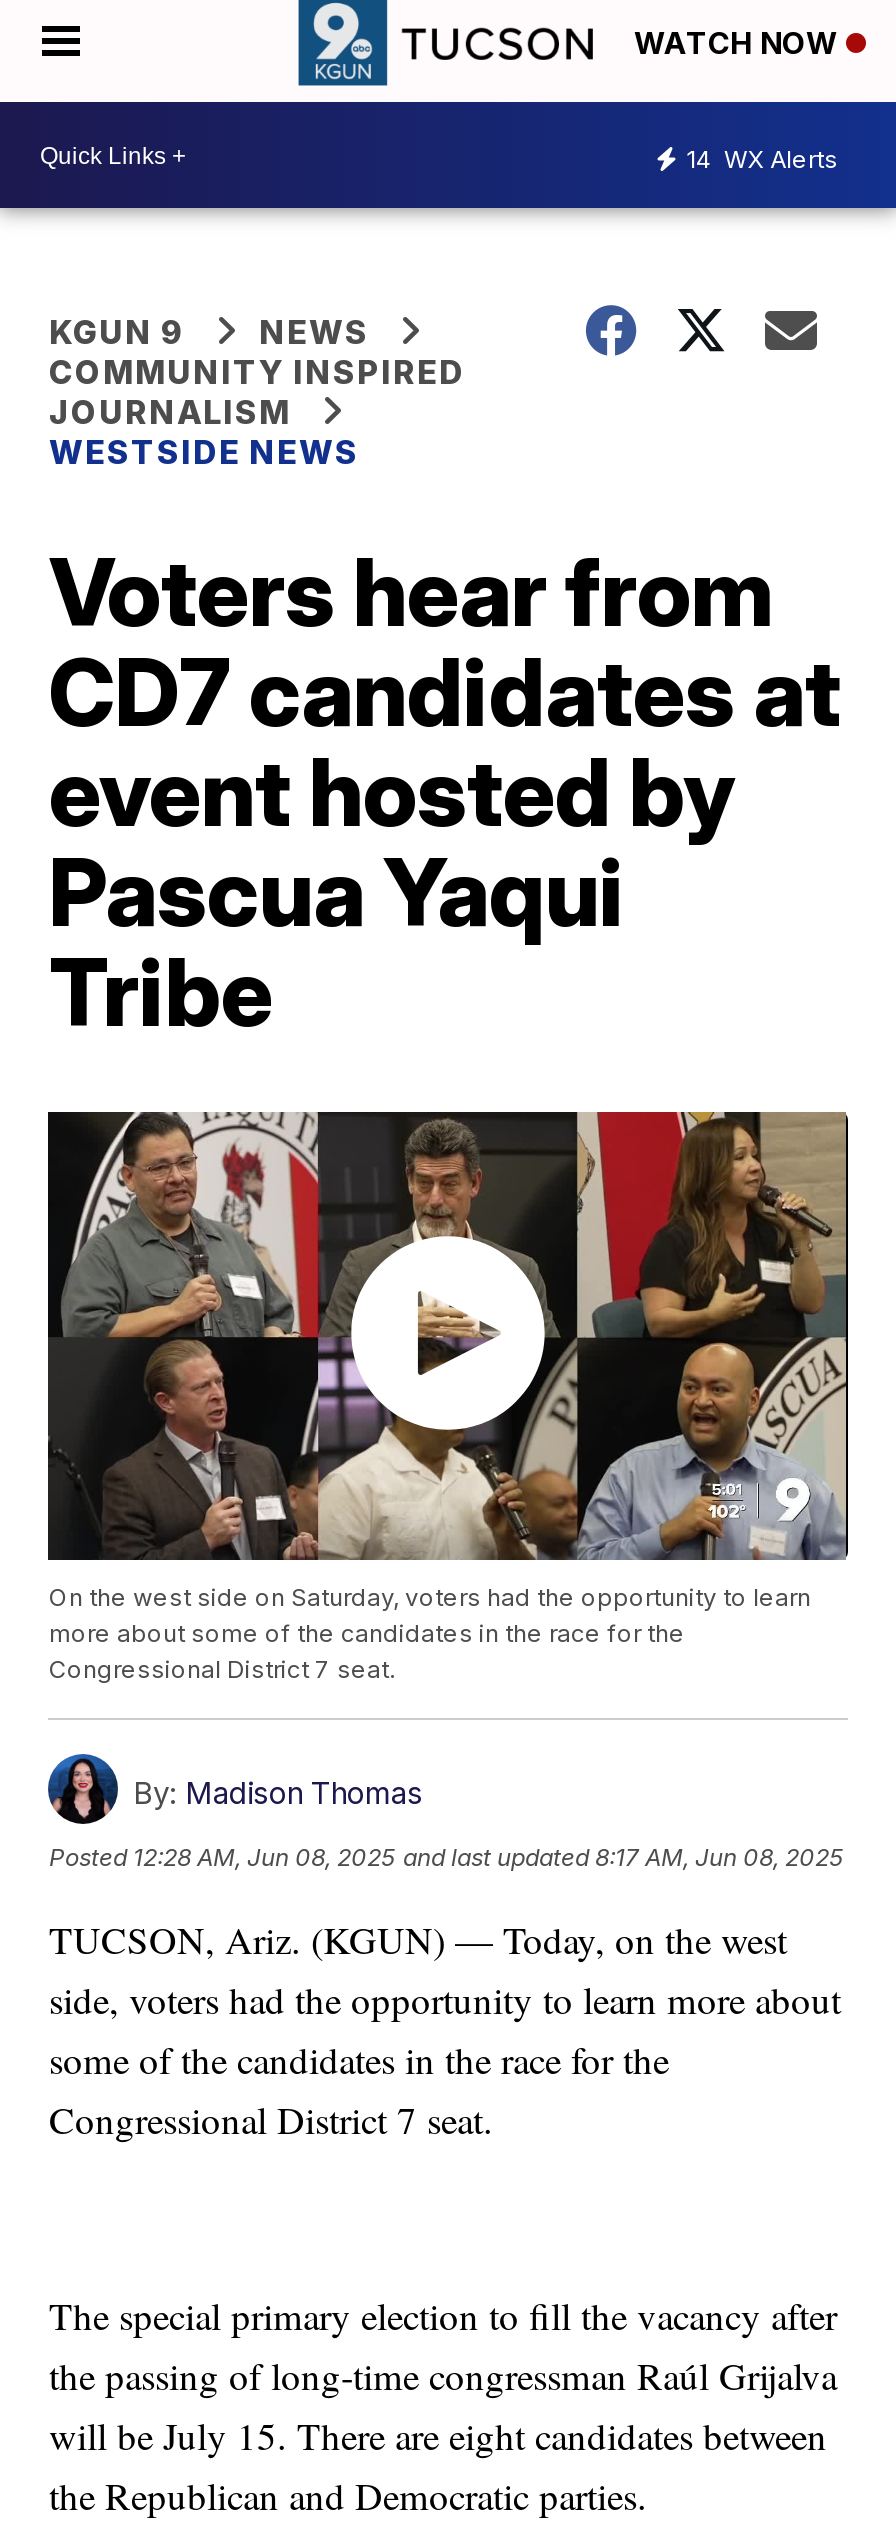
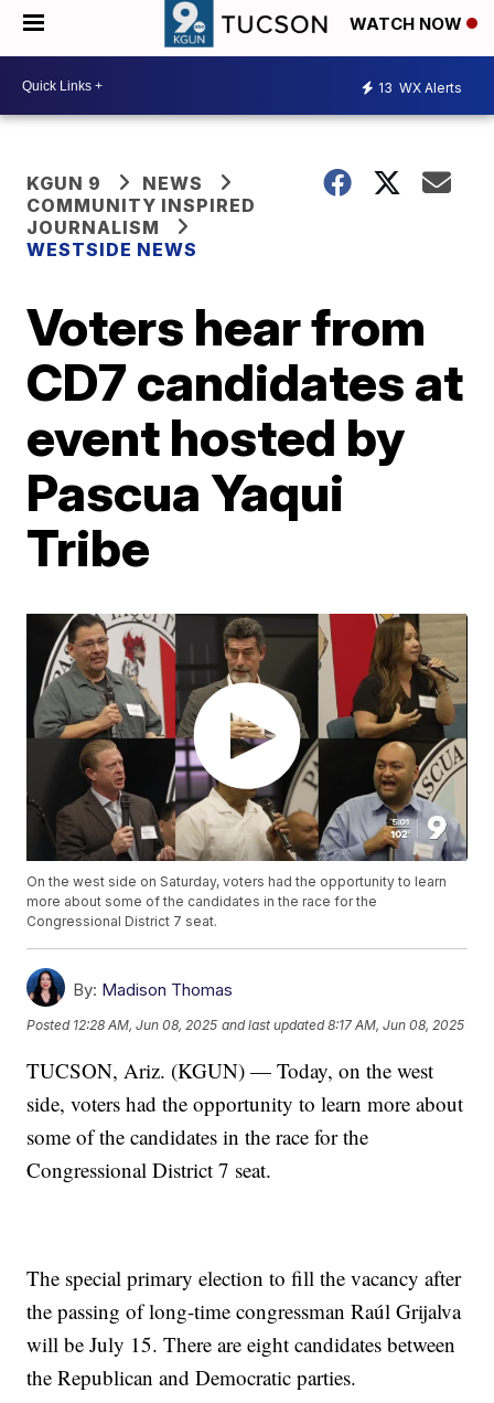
- 14 WX Alerts
+ 13 WX Alerts
